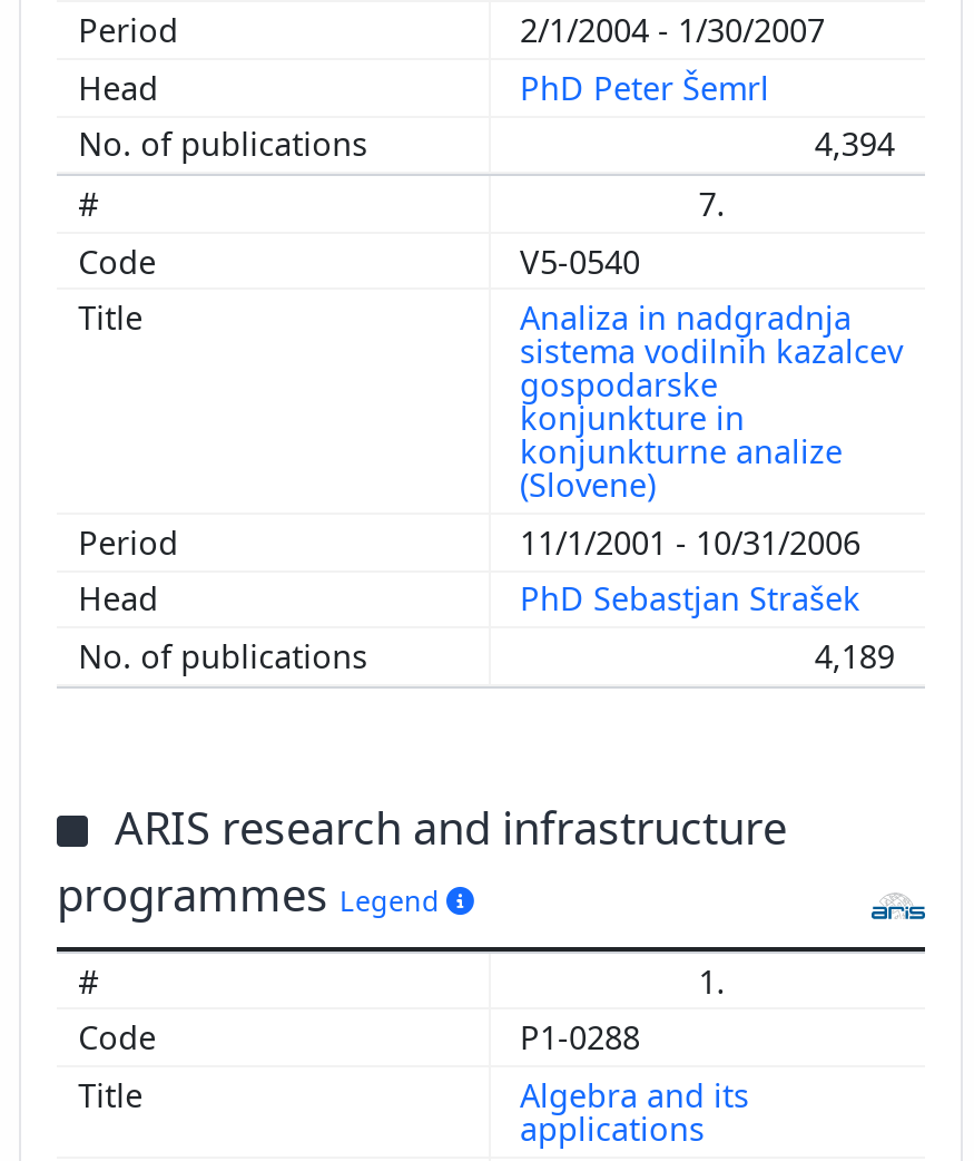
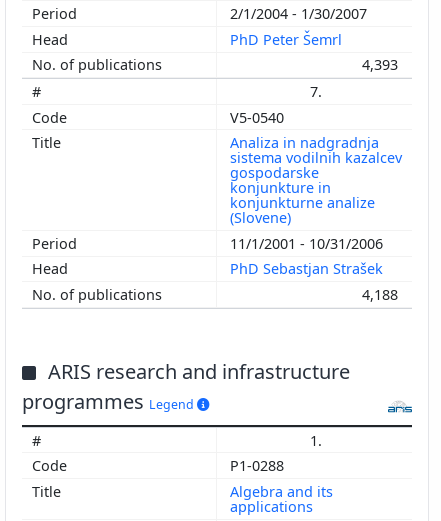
- 4,394
+ 4,393

- 4,189
+ 4,188
